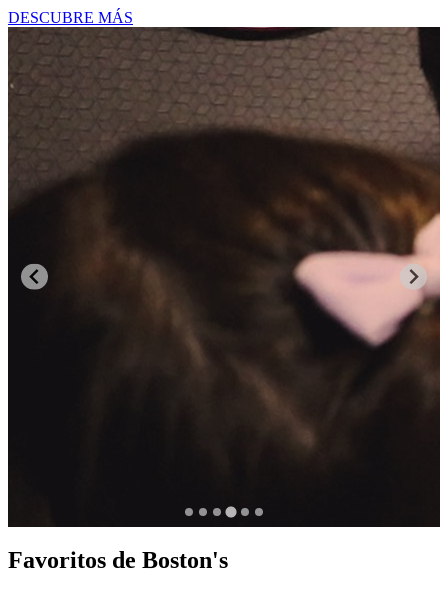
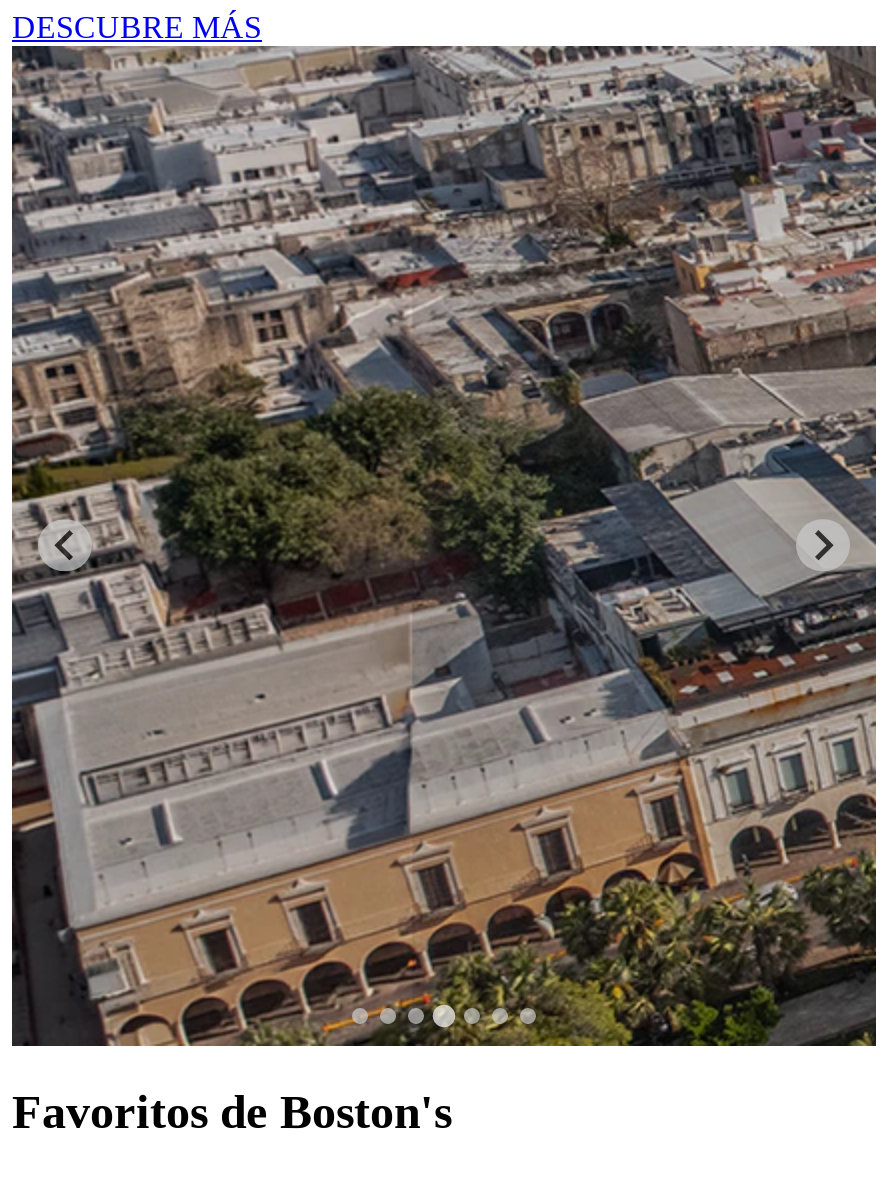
- [image]
+ [image]
